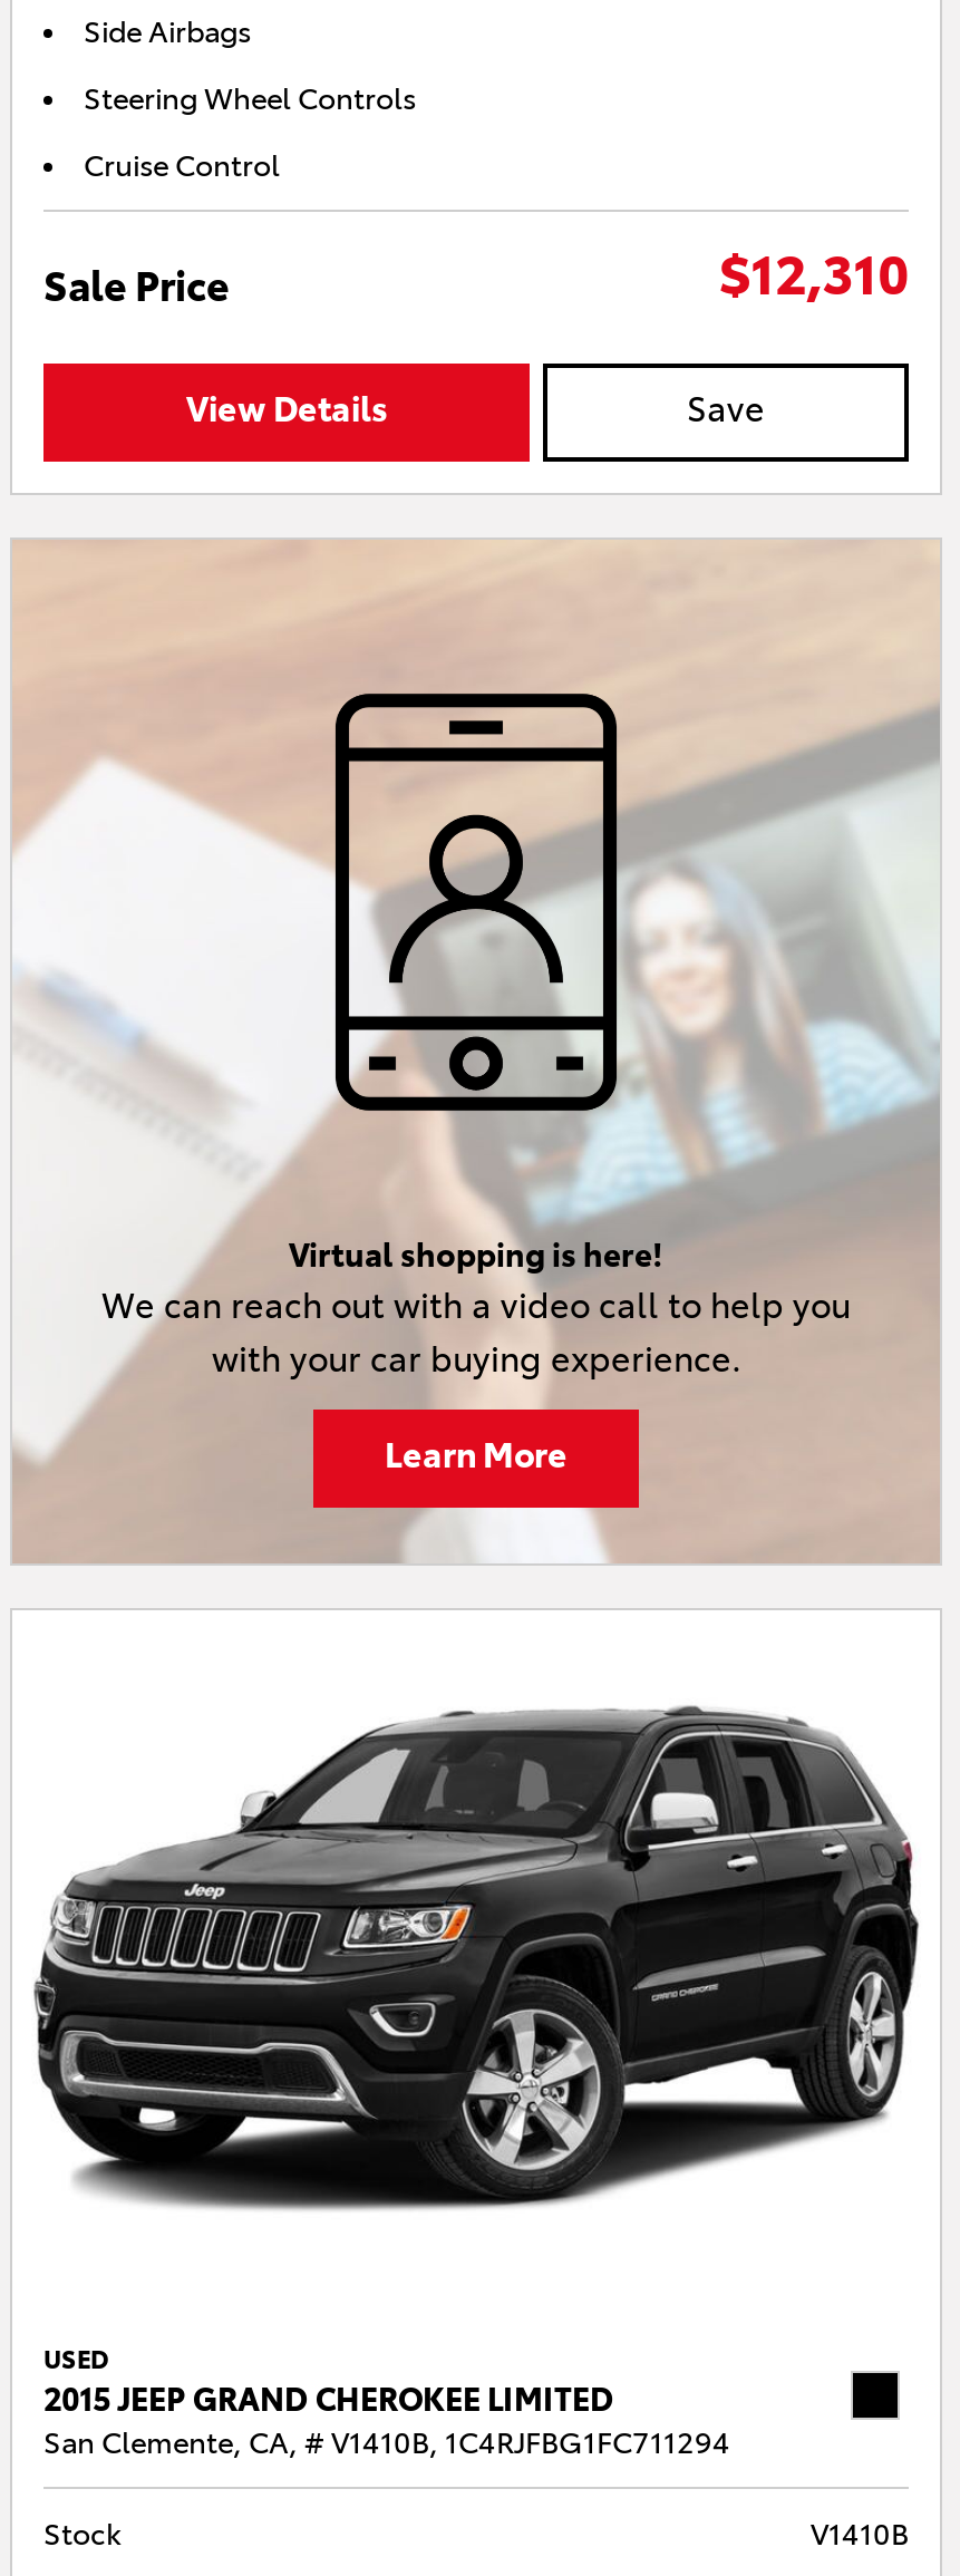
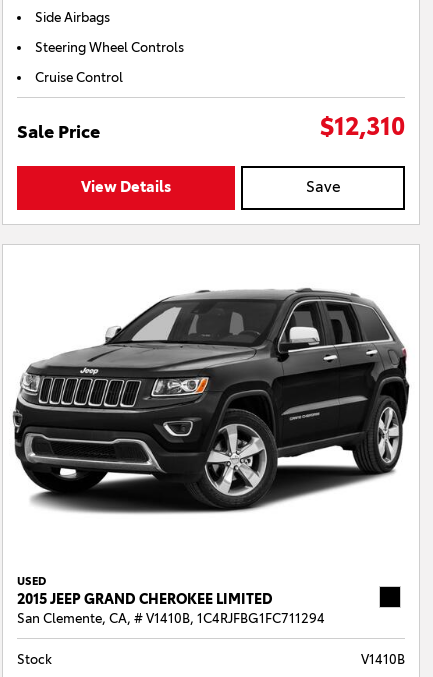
- [image]
- Virtual shopping is here!
- We can reach out with a video call to help you
- with your car buying experience.
- Learn More
